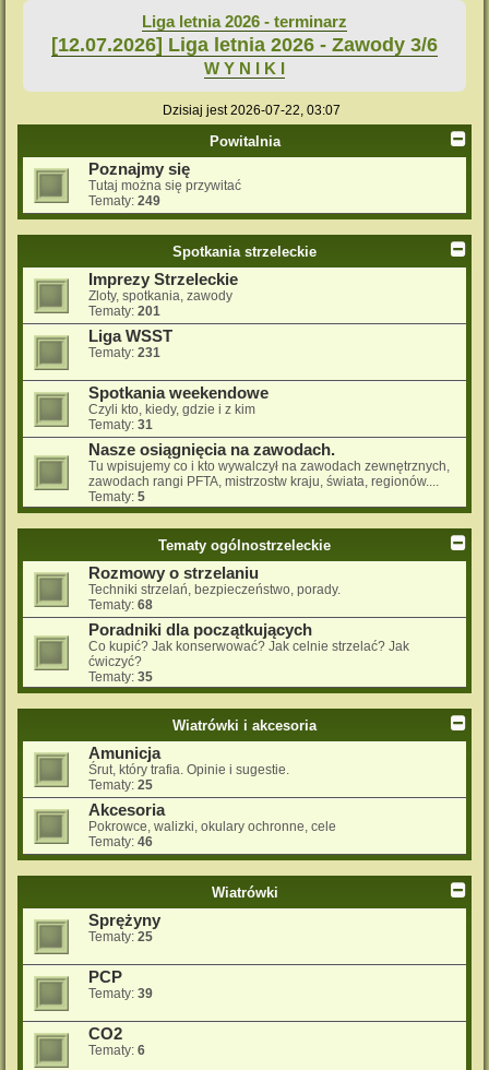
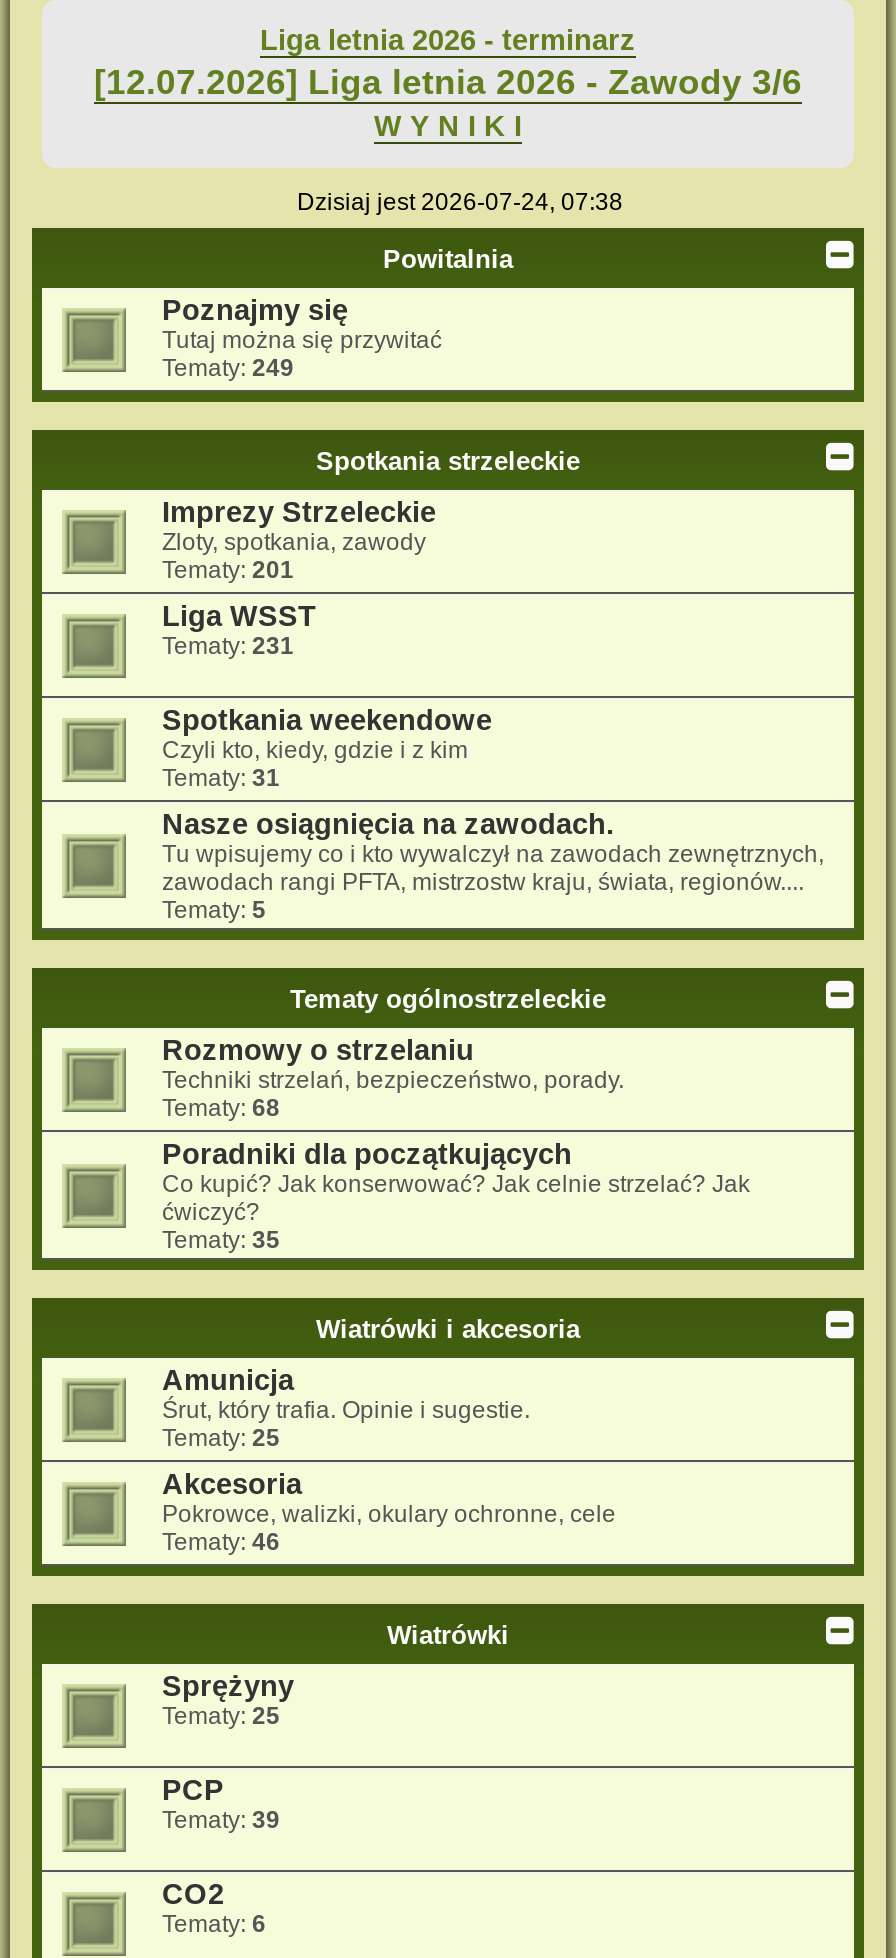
- Dzisiaj jest 2026-07-22, 03:07
+ Dzisiaj jest 2026-07-24, 07:38
